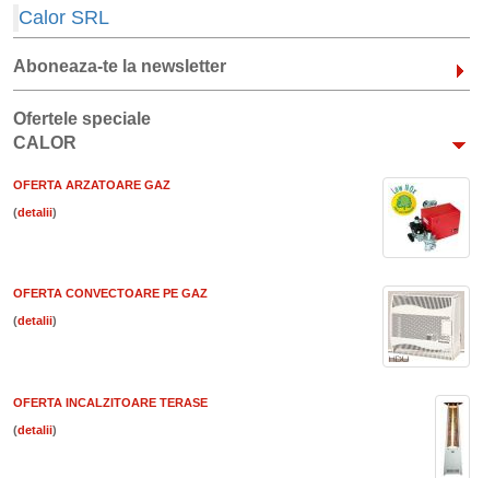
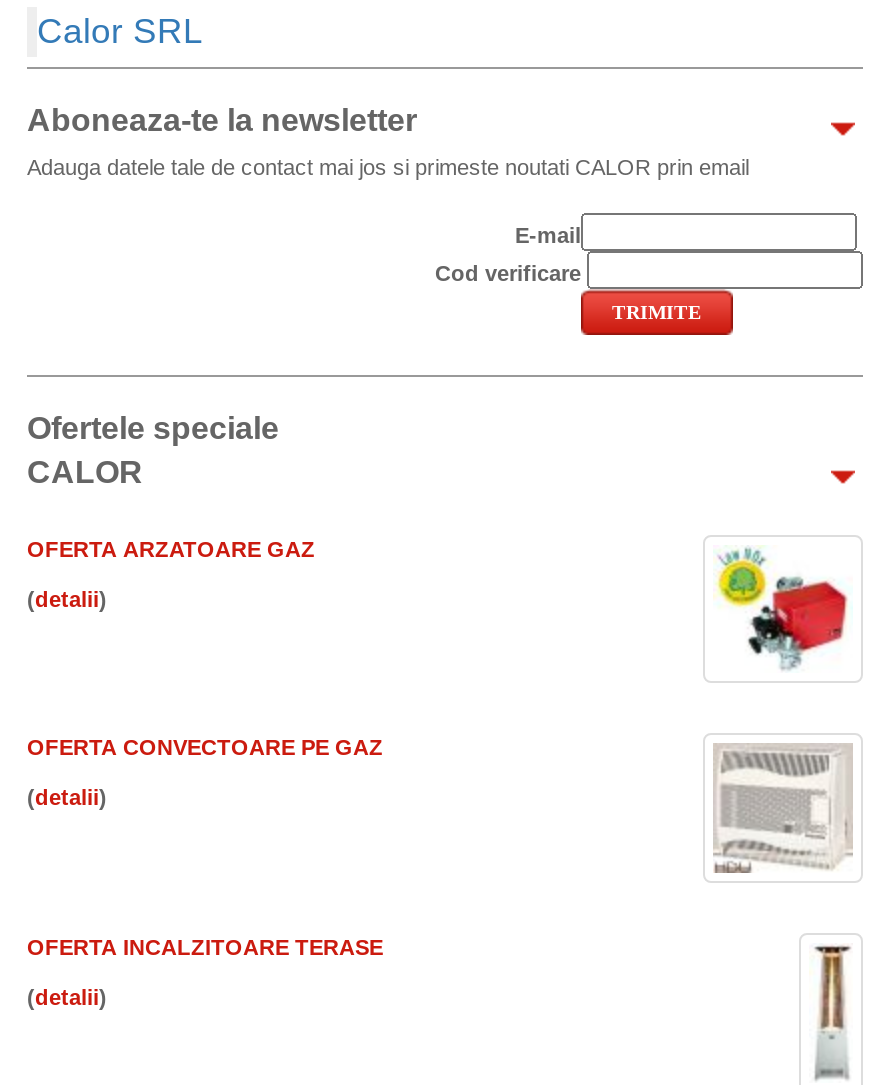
+ [image]
+ Adauga datele tale de contact mai jos si primeste noutati CALOR prin email
+ E-mail
+ Cod verificare
